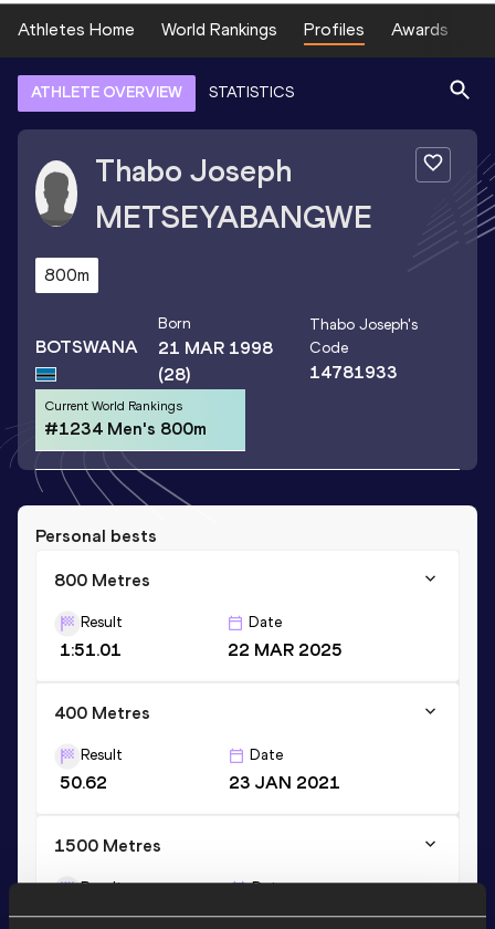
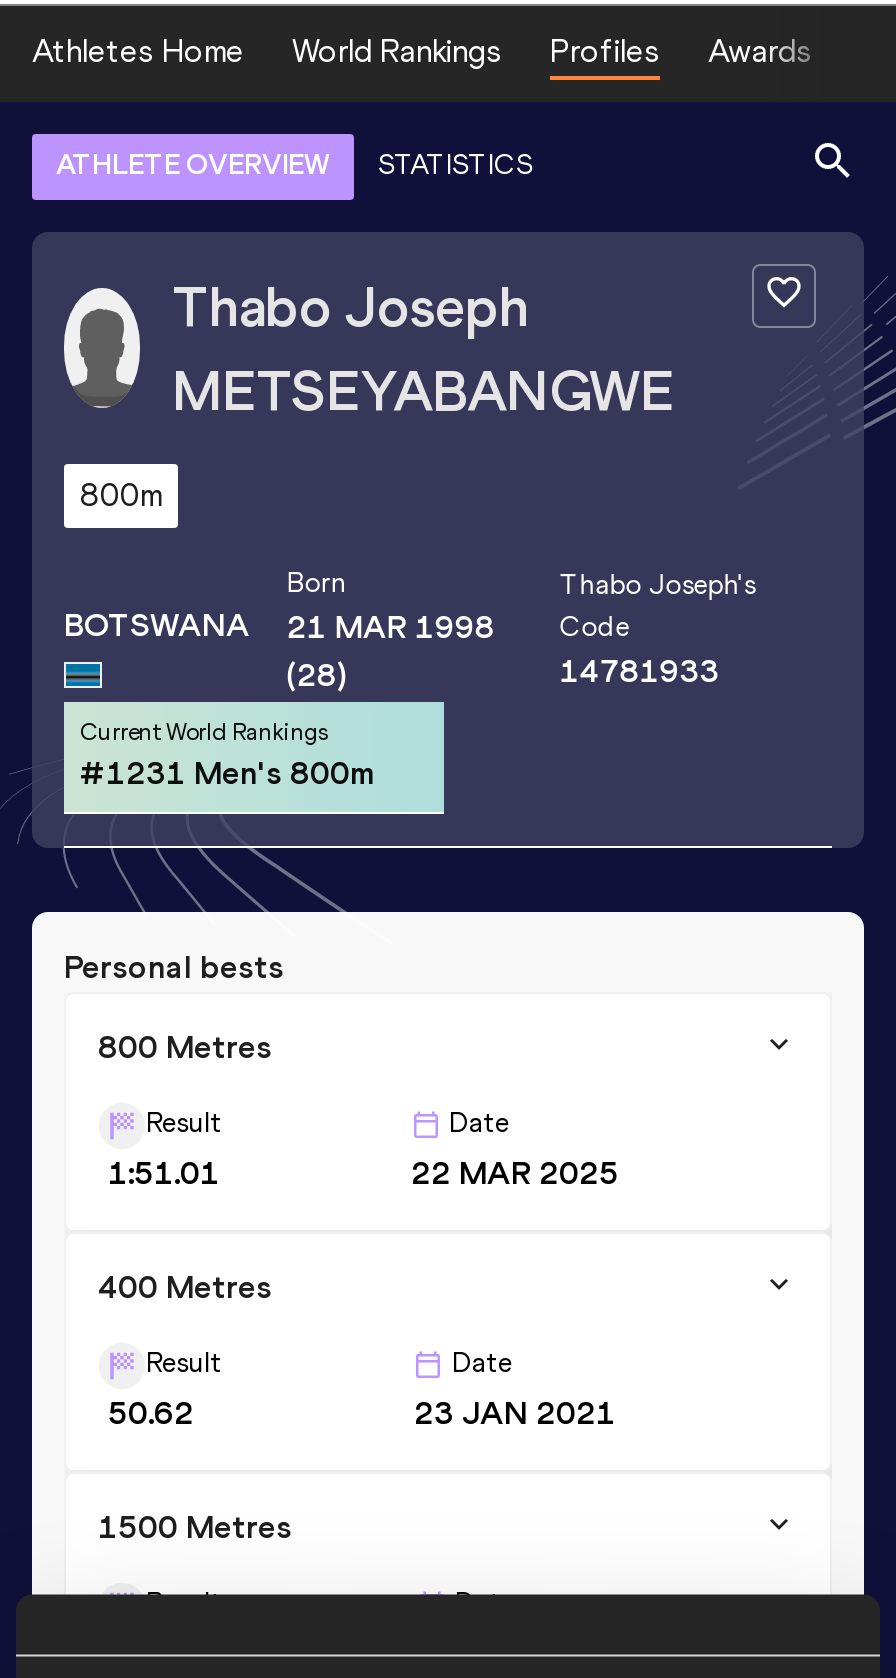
- #1234 Men's 800m
+ #1231 Men's 800m
